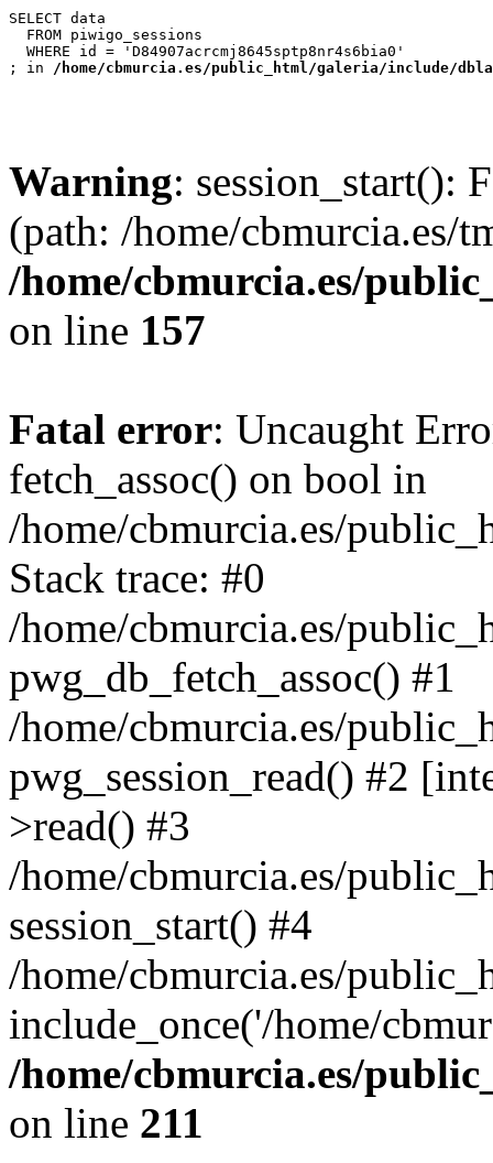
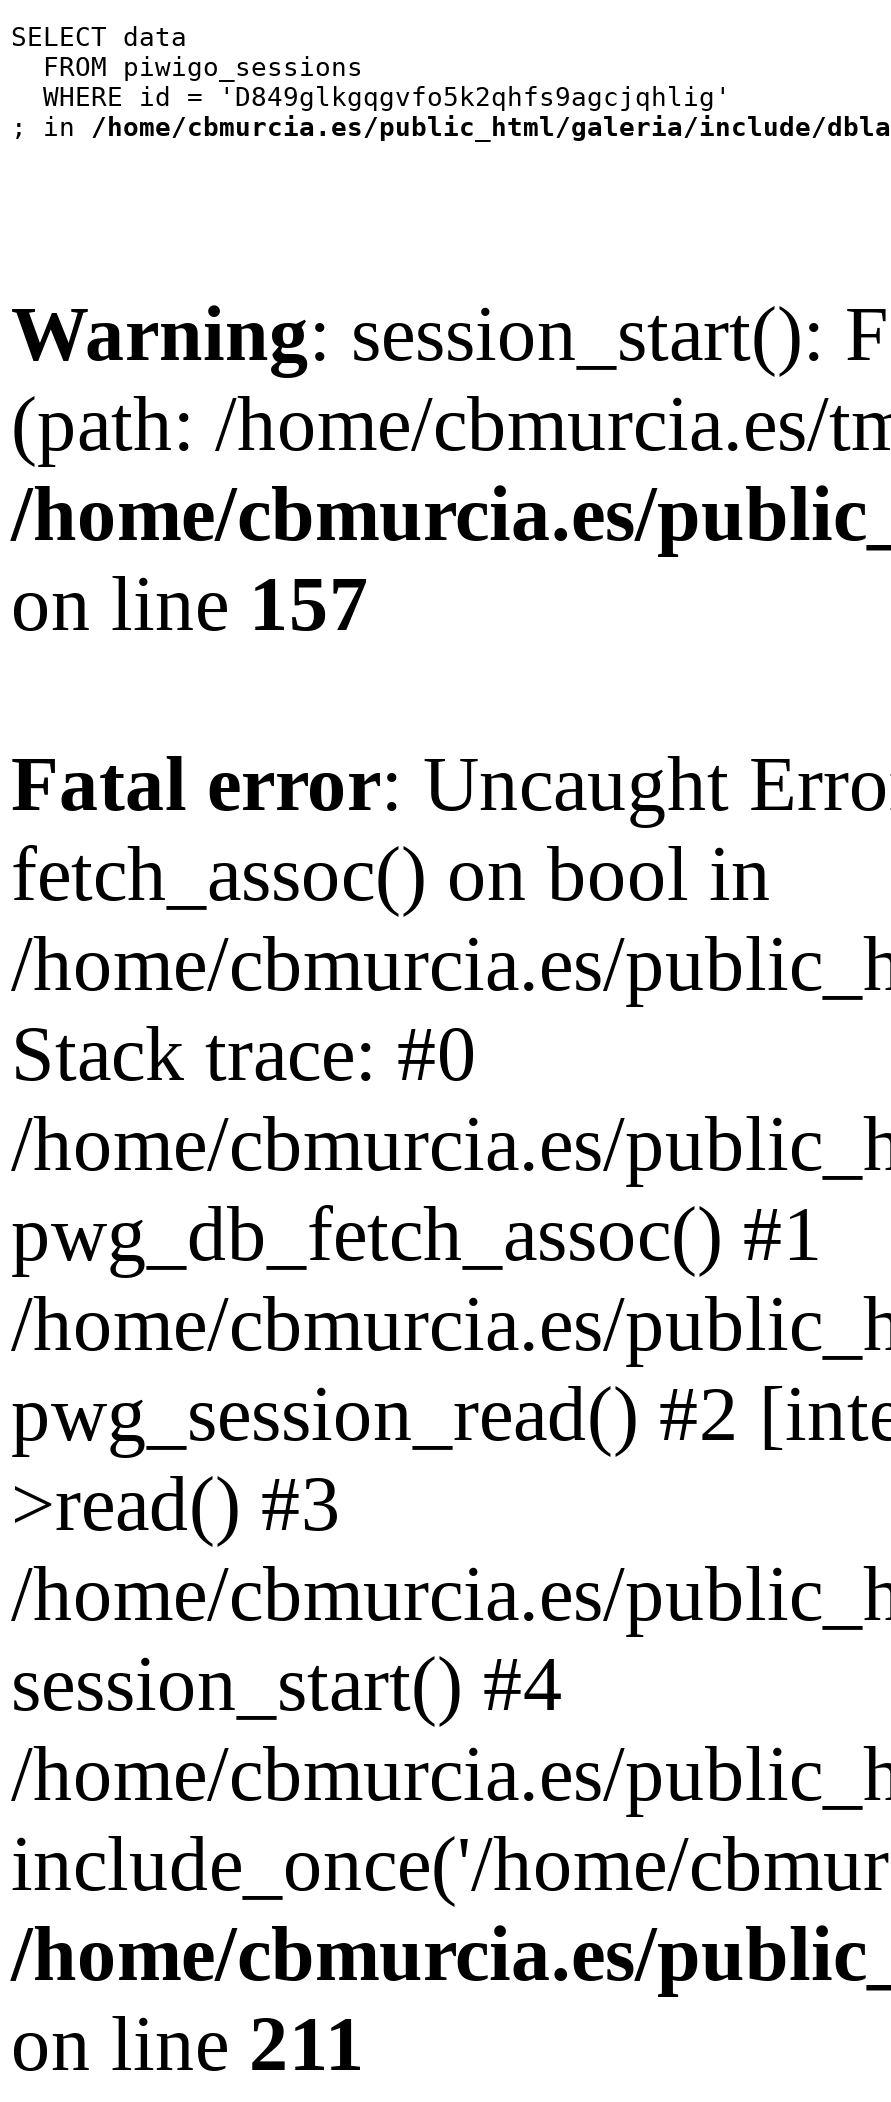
- WHERE id = 'D84907acrcmj8645sptp8nr4s6bia0'
+ WHERE id = 'D849glkgqgvfo5k2qhfs9agcjqhlig'
